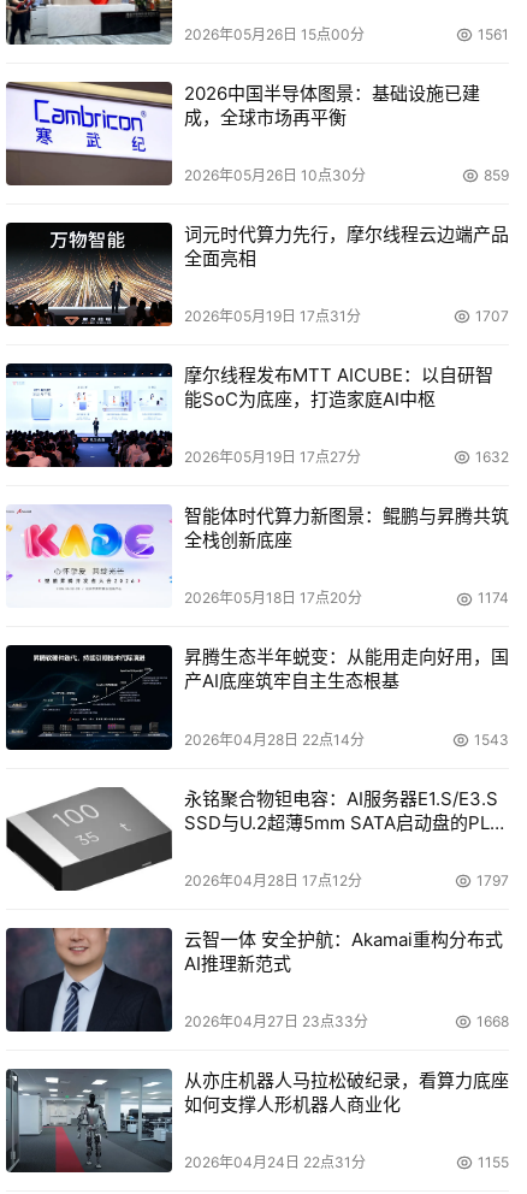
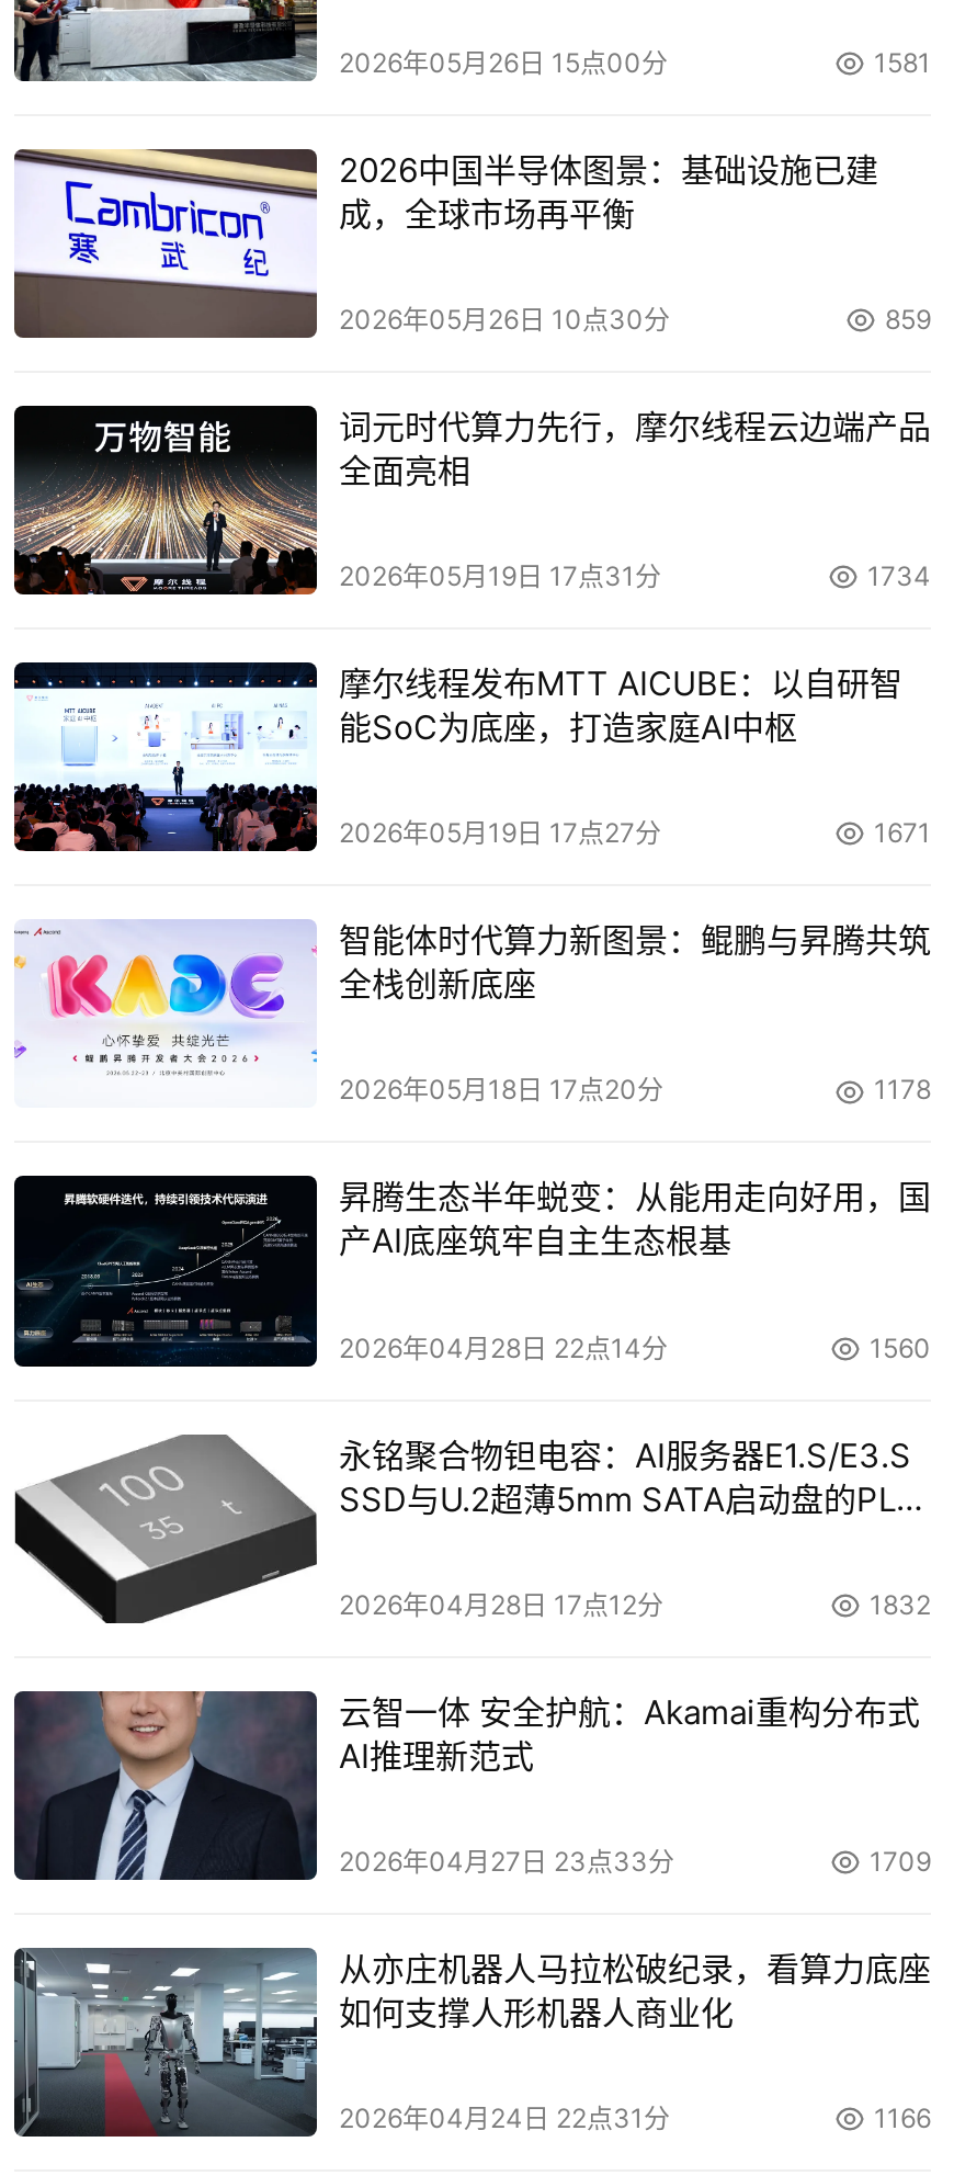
- 1561
+ 1581

- 1707
+ 1734

- 1632
+ 1671

- 1174
+ 1178

- 1543
+ 1560

- 1797
+ 1832

- 1668
+ 1709

- 1155
+ 1166
